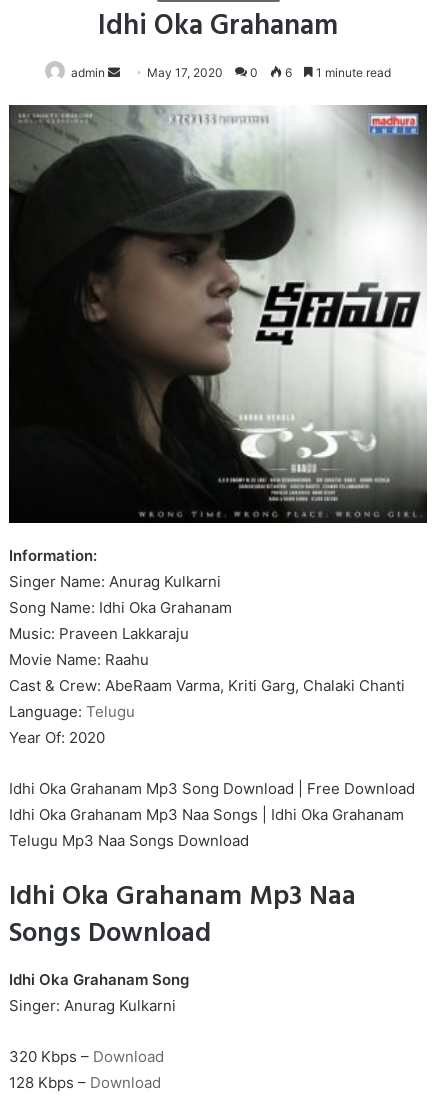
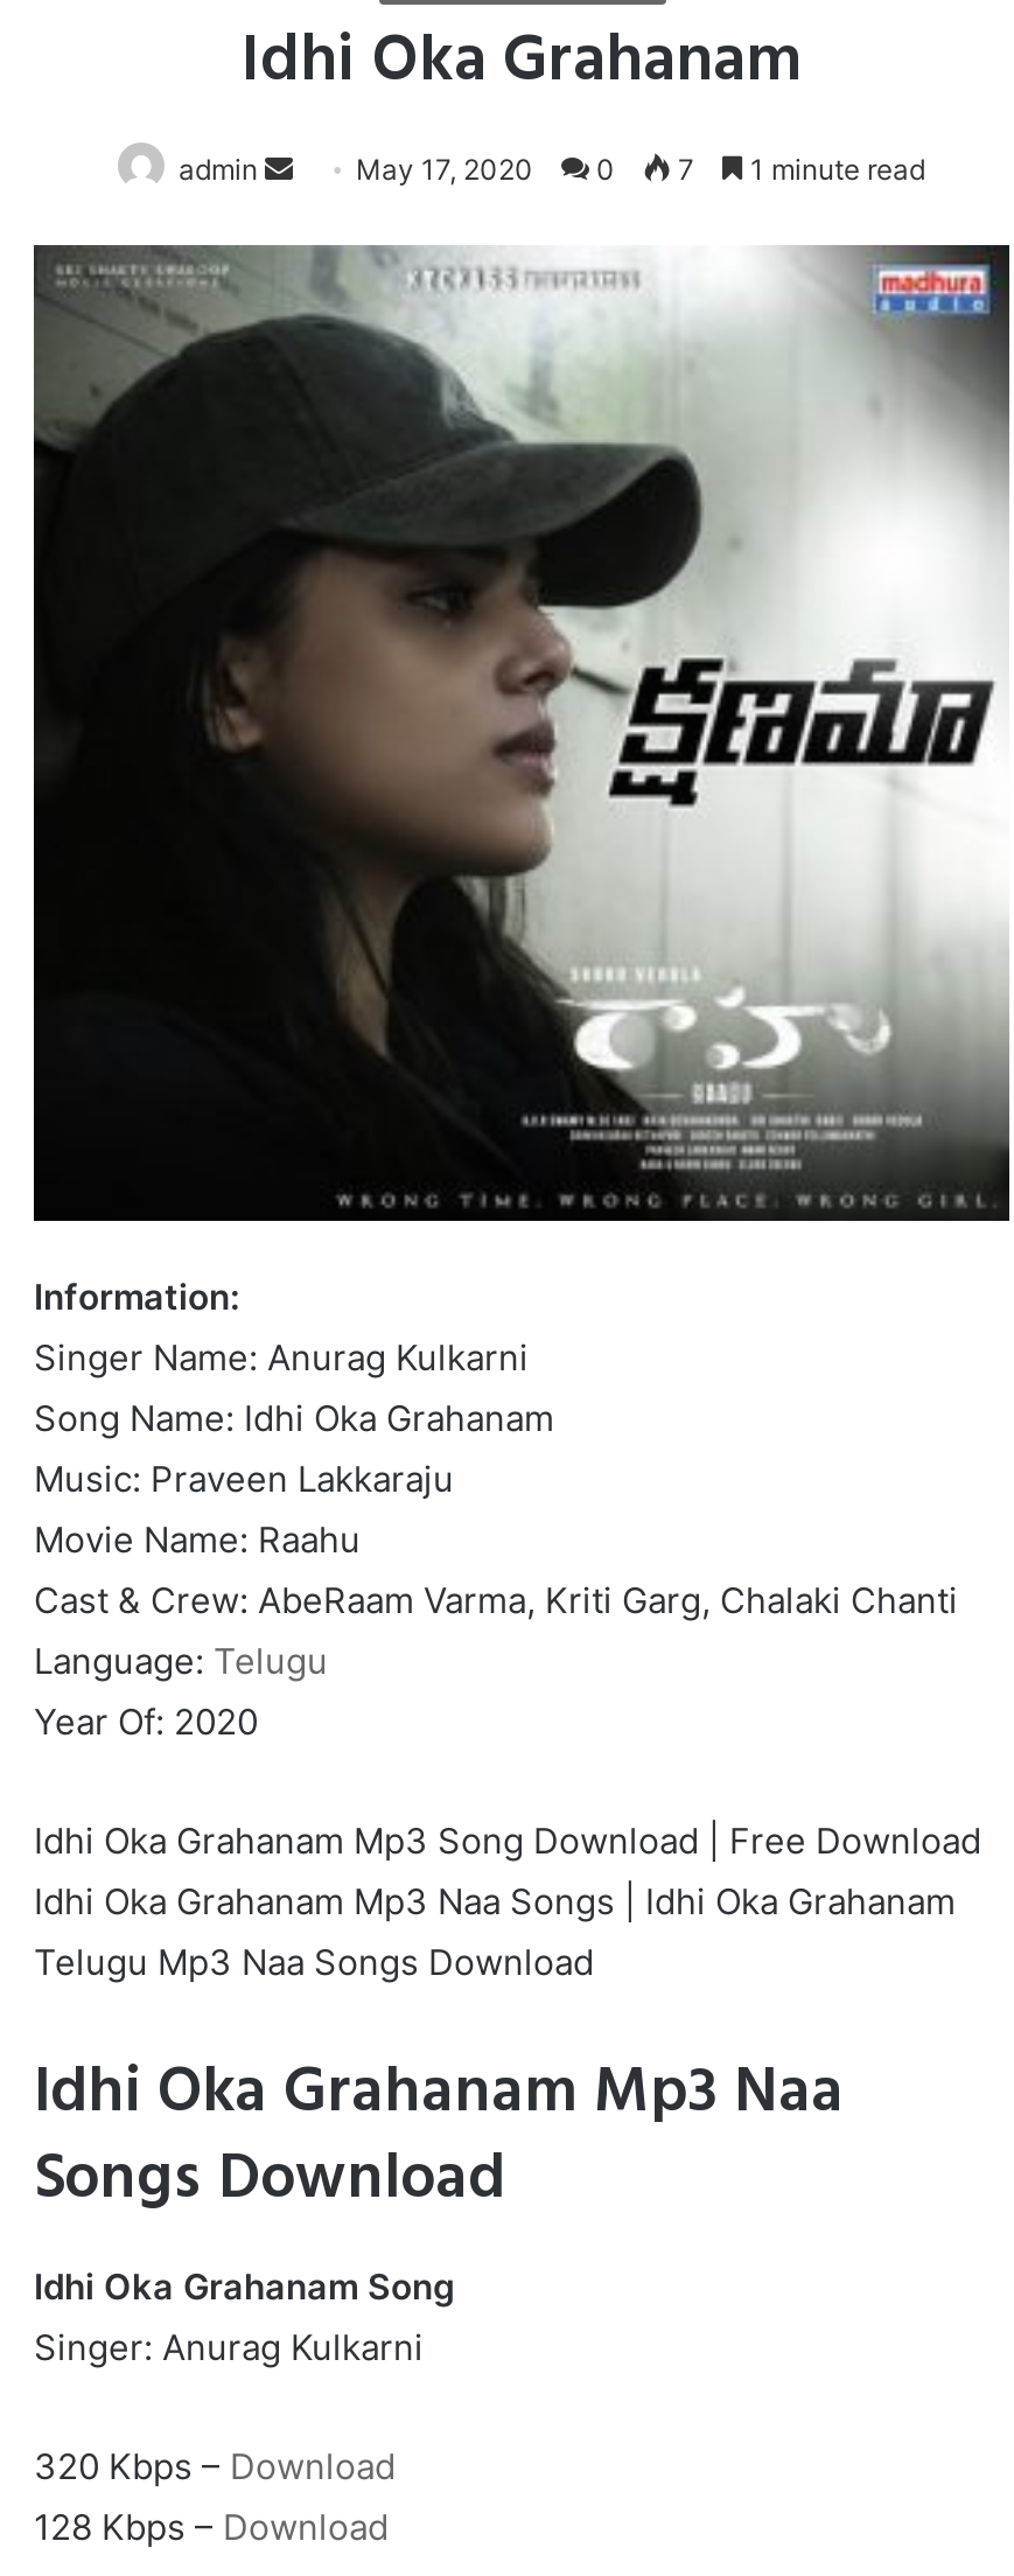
- 6
+ 7
